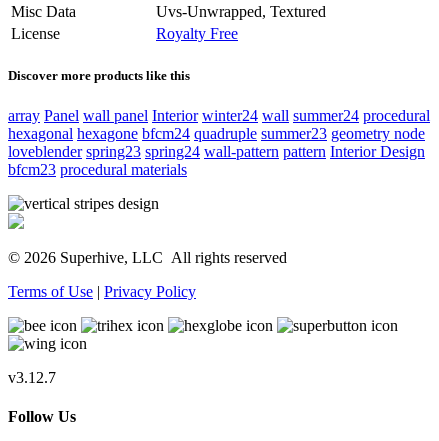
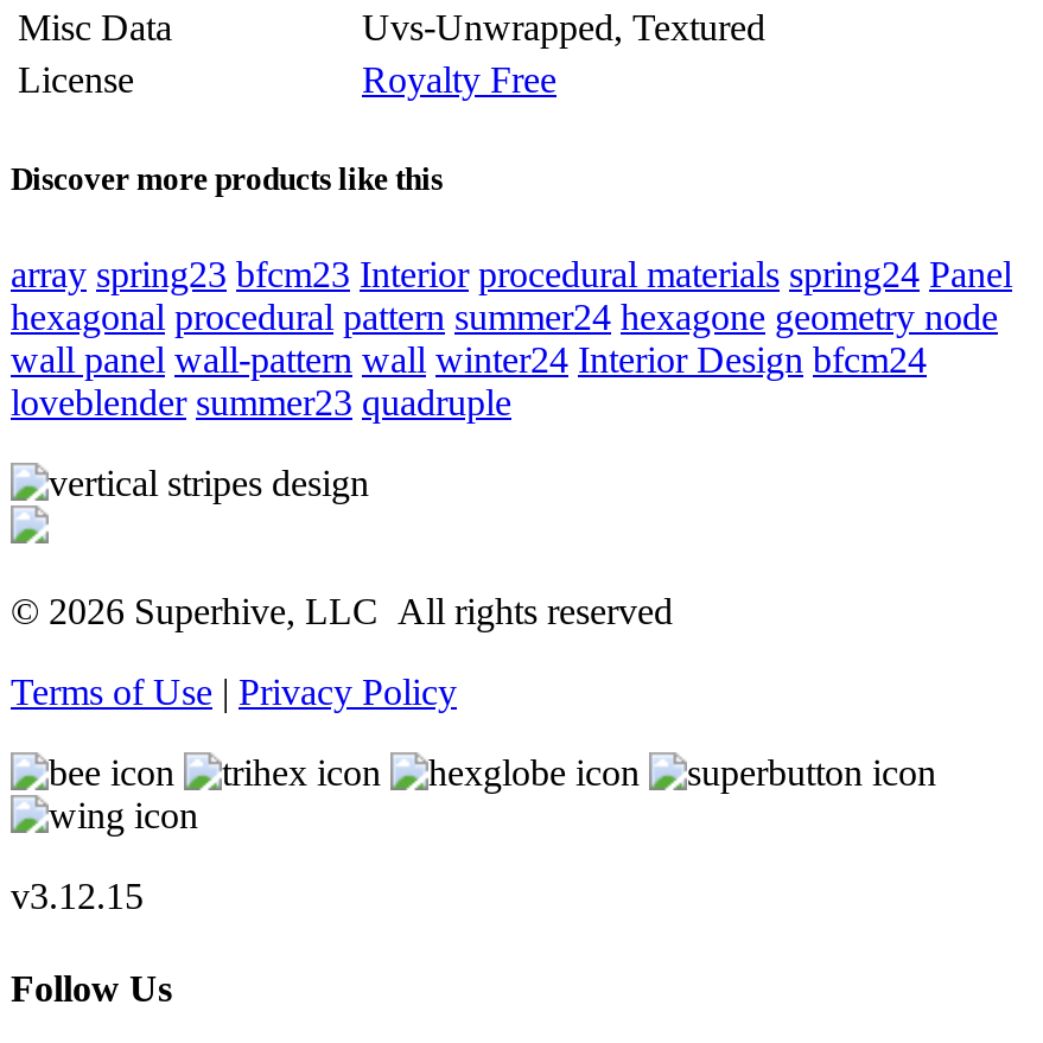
- array Panel wall panel Interior winter24 wall summer24 procedural
- hexagonal hexagone bfcm24 quadruple summer23 geometry node
- loveblender spring23 spring24 wall-pattern pattern Interior Design
- bfcm23 procedural materials
+ array spring23 bfcm23 Interior procedural materials spring24 Panel
+ hexagonal procedural pattern summer24 hexagone geometry node
+ wall panel wall-pattern wall winter24 Interior Design bfcm24
+ loveblender summer23 quadruple

- v3.12.7
+ v3.12.15
